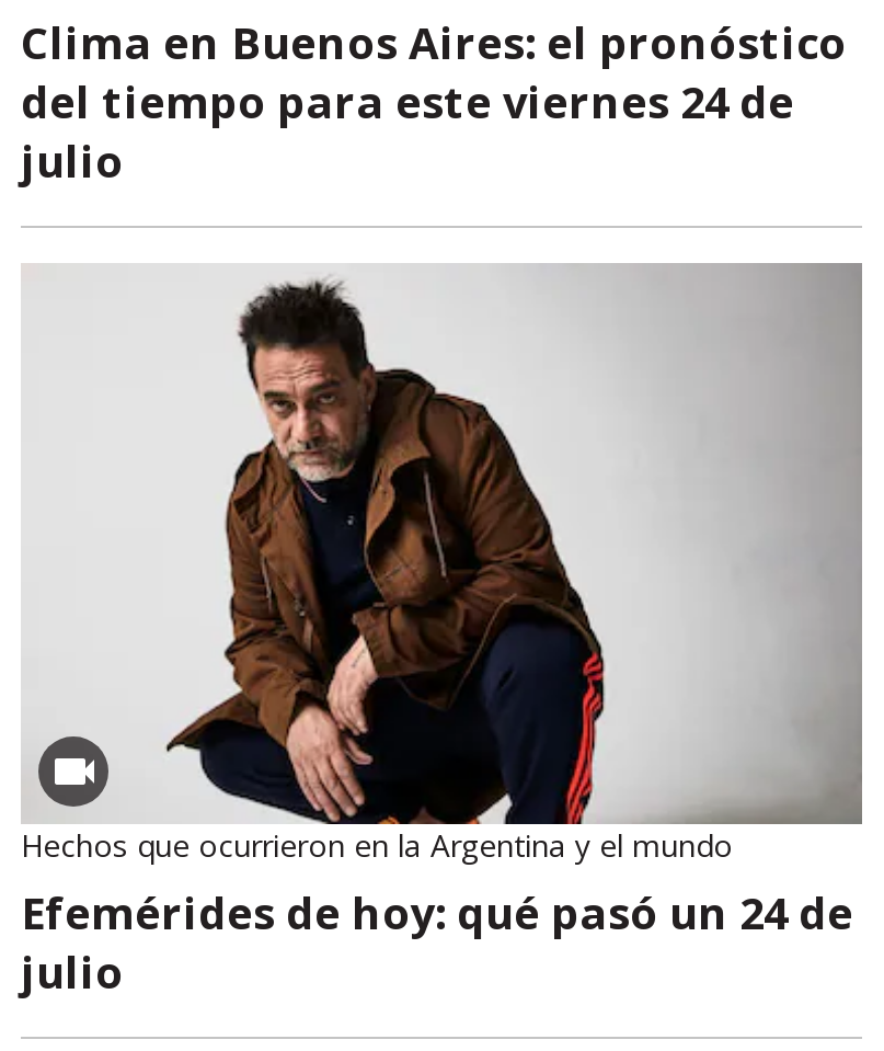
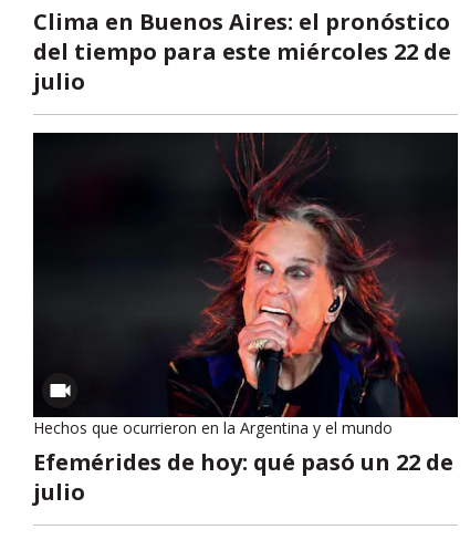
- del tiempo para este viernes 24 de
+ del tiempo para este miércoles 22 de

- [image]
- Efemérides de hoy: qué pasó un 24 de
+ [image]
+ Efemérides de hoy: qué pasó un 22 de
